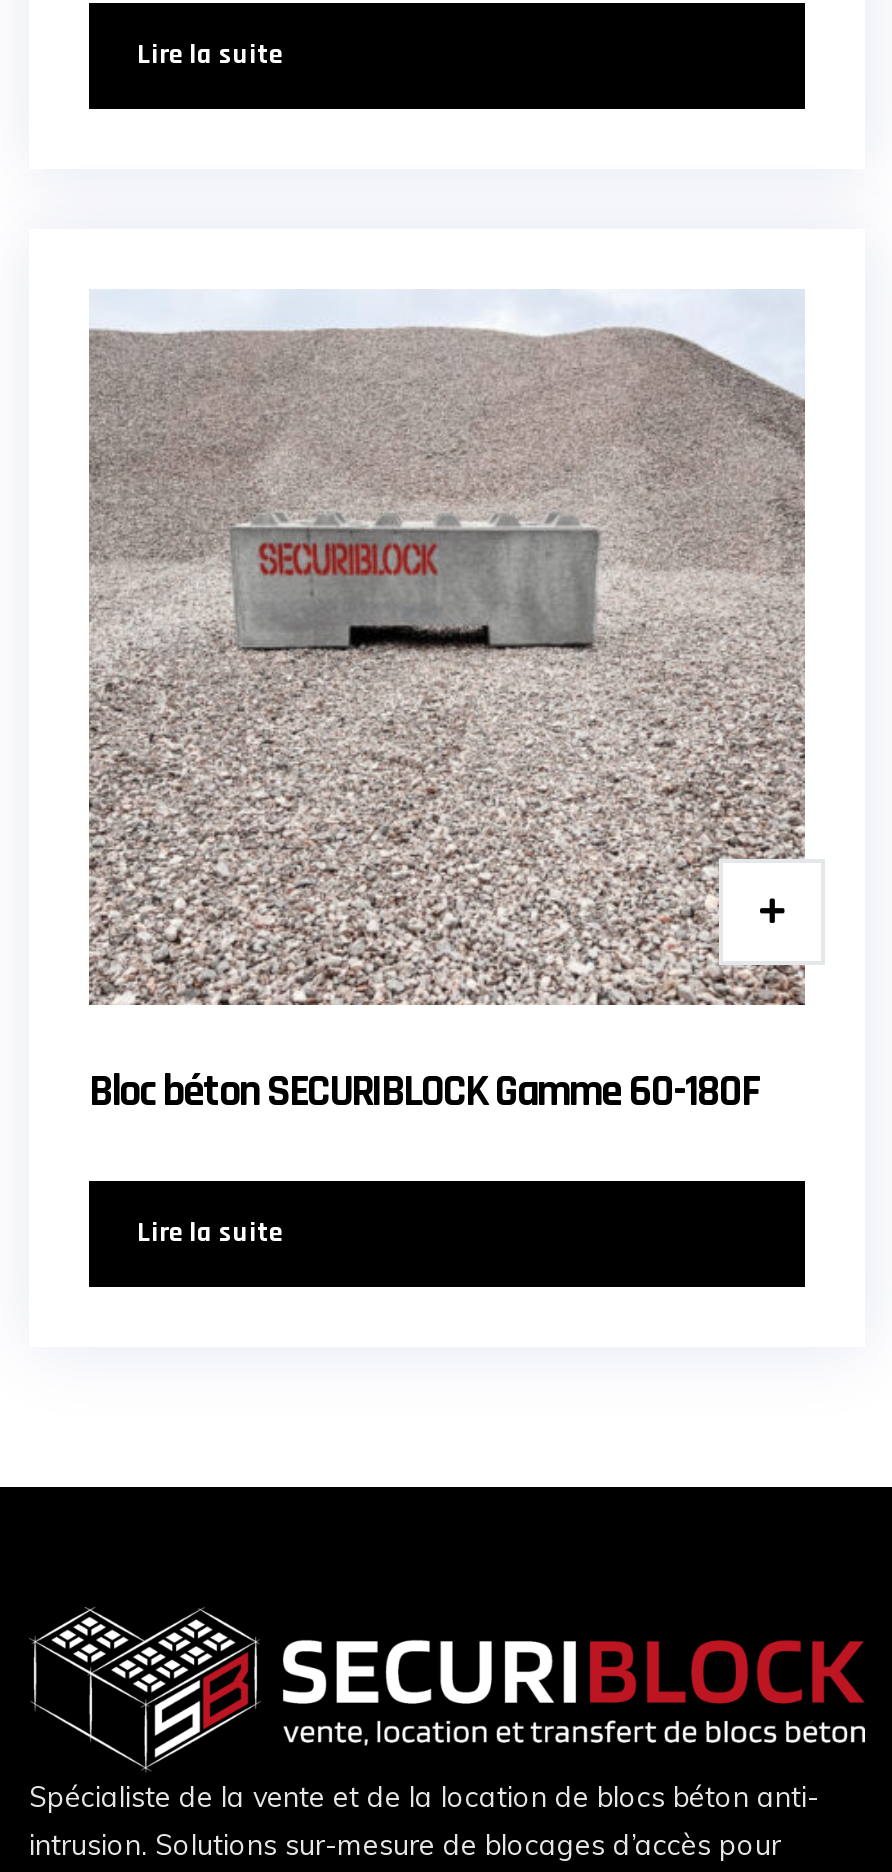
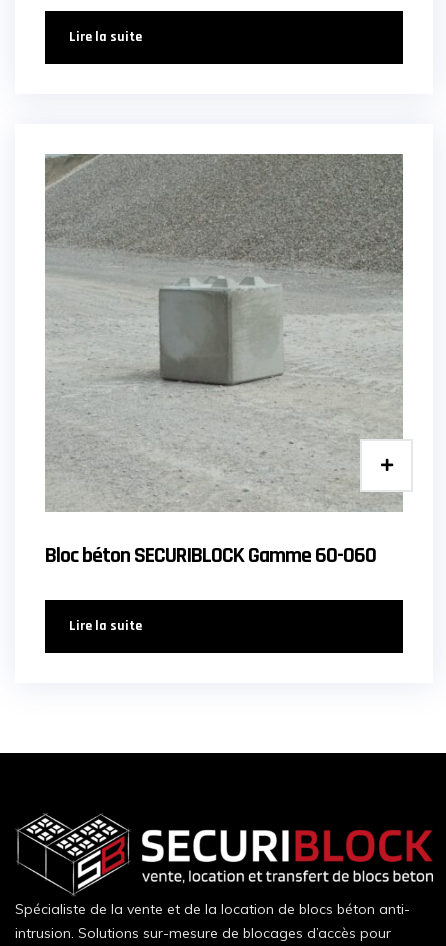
- [image]
- Bloc béton SECURIBLOCK Gamme 60-180F
+ [image]
+ Bloc béton SECURIBLOCK Gamme 60-060
